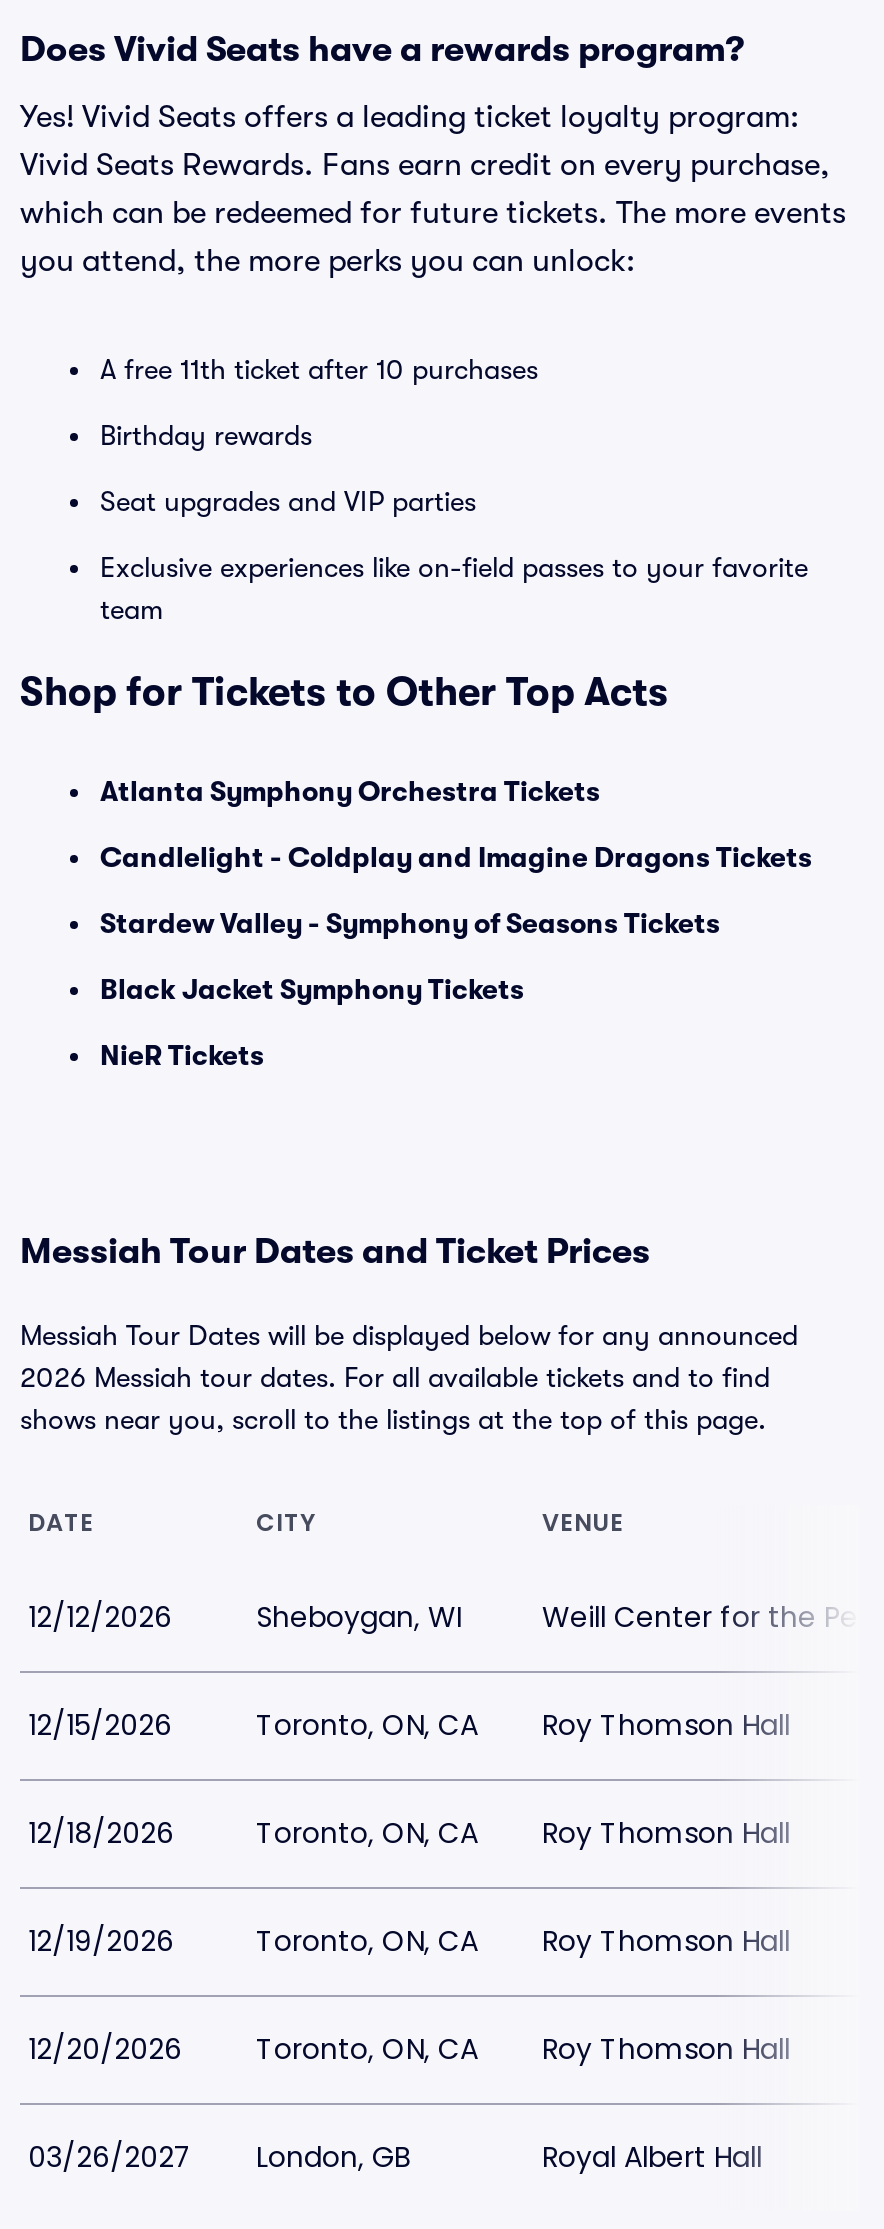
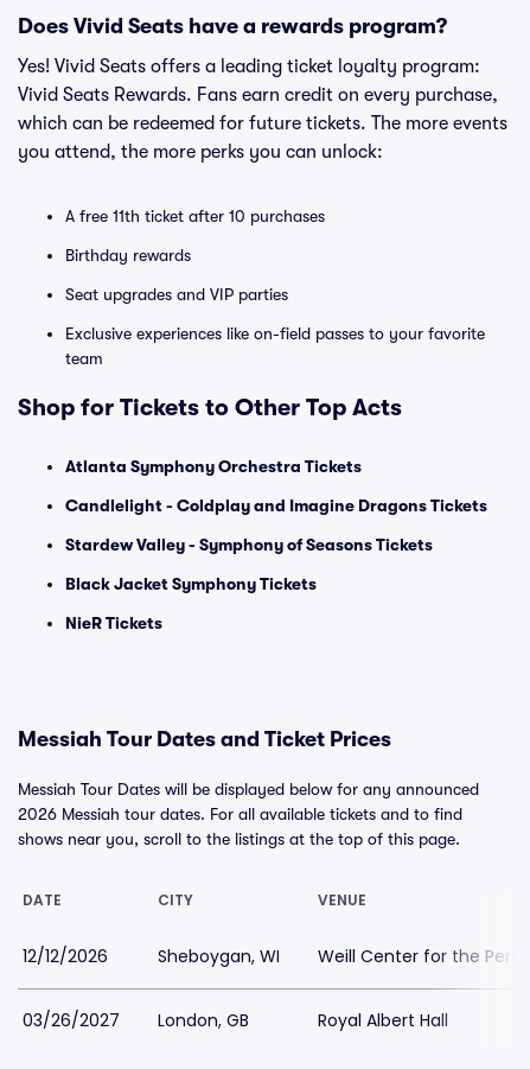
- 12/15/2026
- Toronto, ON, CA
- Roy Thomson Hall
- 12/18/2026
- Toronto, ON, CA
- Roy Thomson Hall
- 12/19/2026
- Toronto, ON, CA
- Roy Thomson Hall
- 12/20/2026
- Toronto, ON, CA
- Roy Thomson Hall
